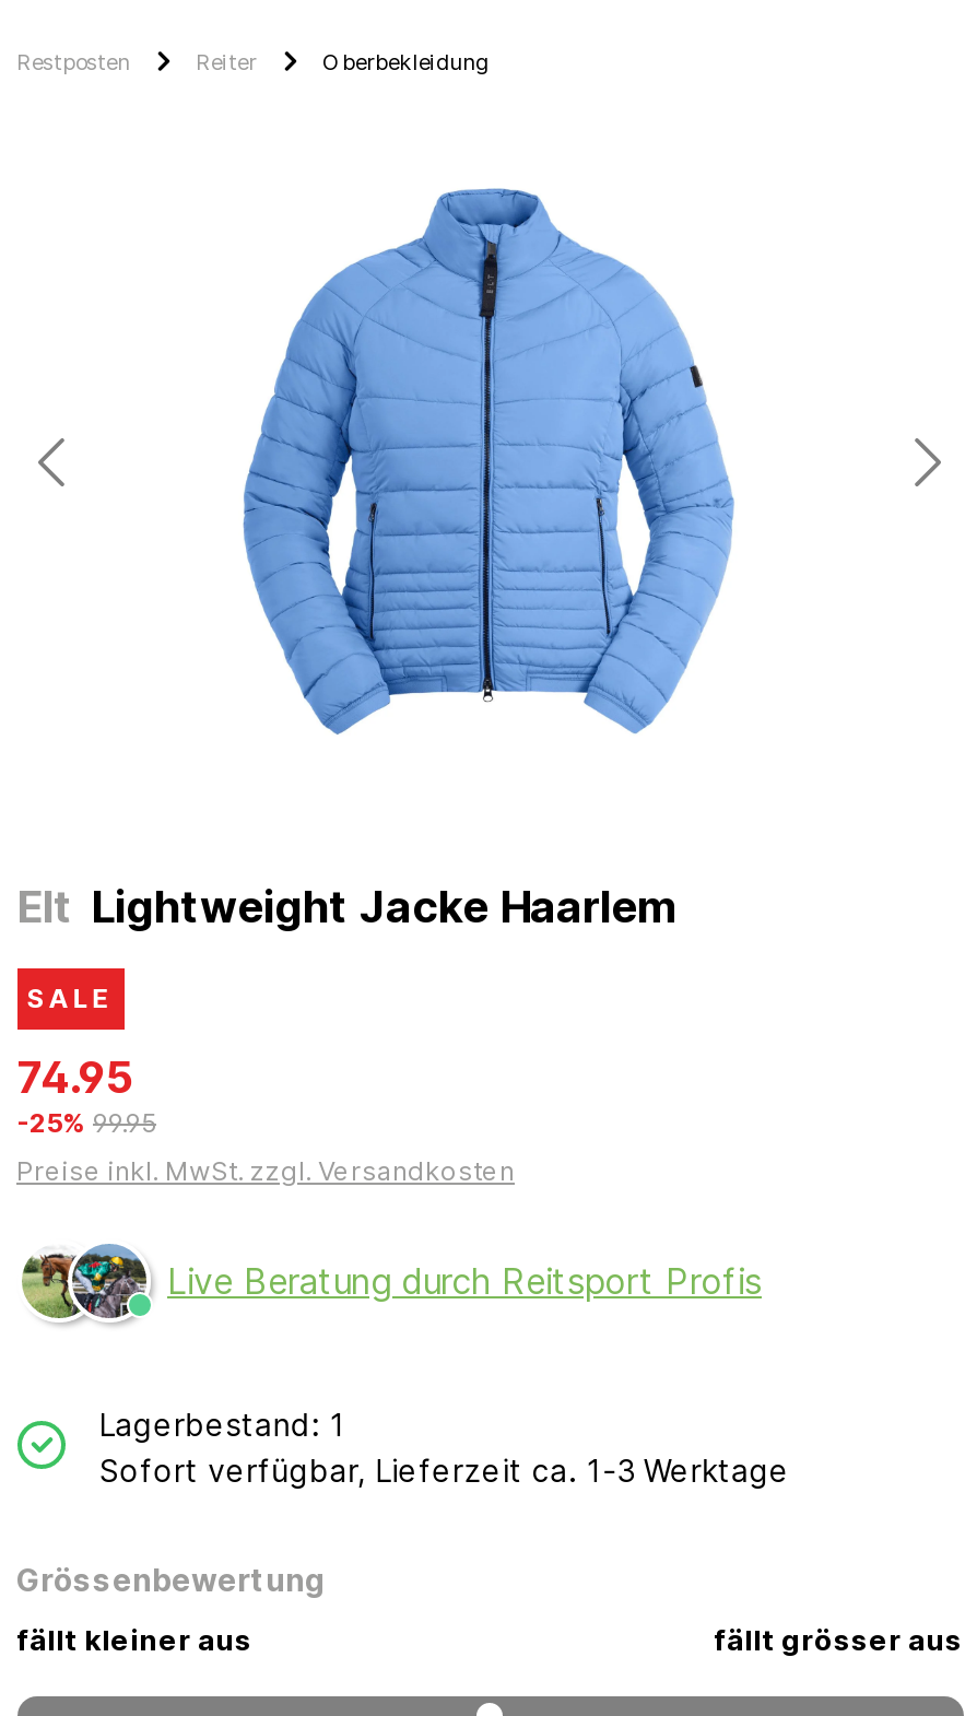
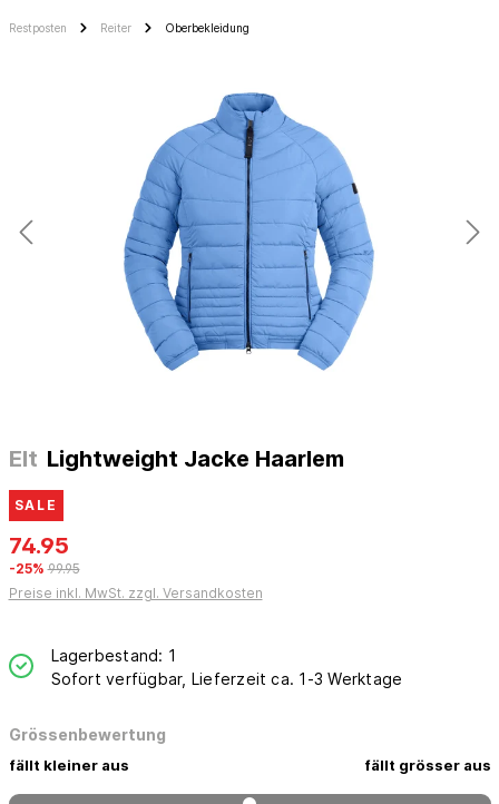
- [image]
- Live Beratung durch Reitsport Profis
